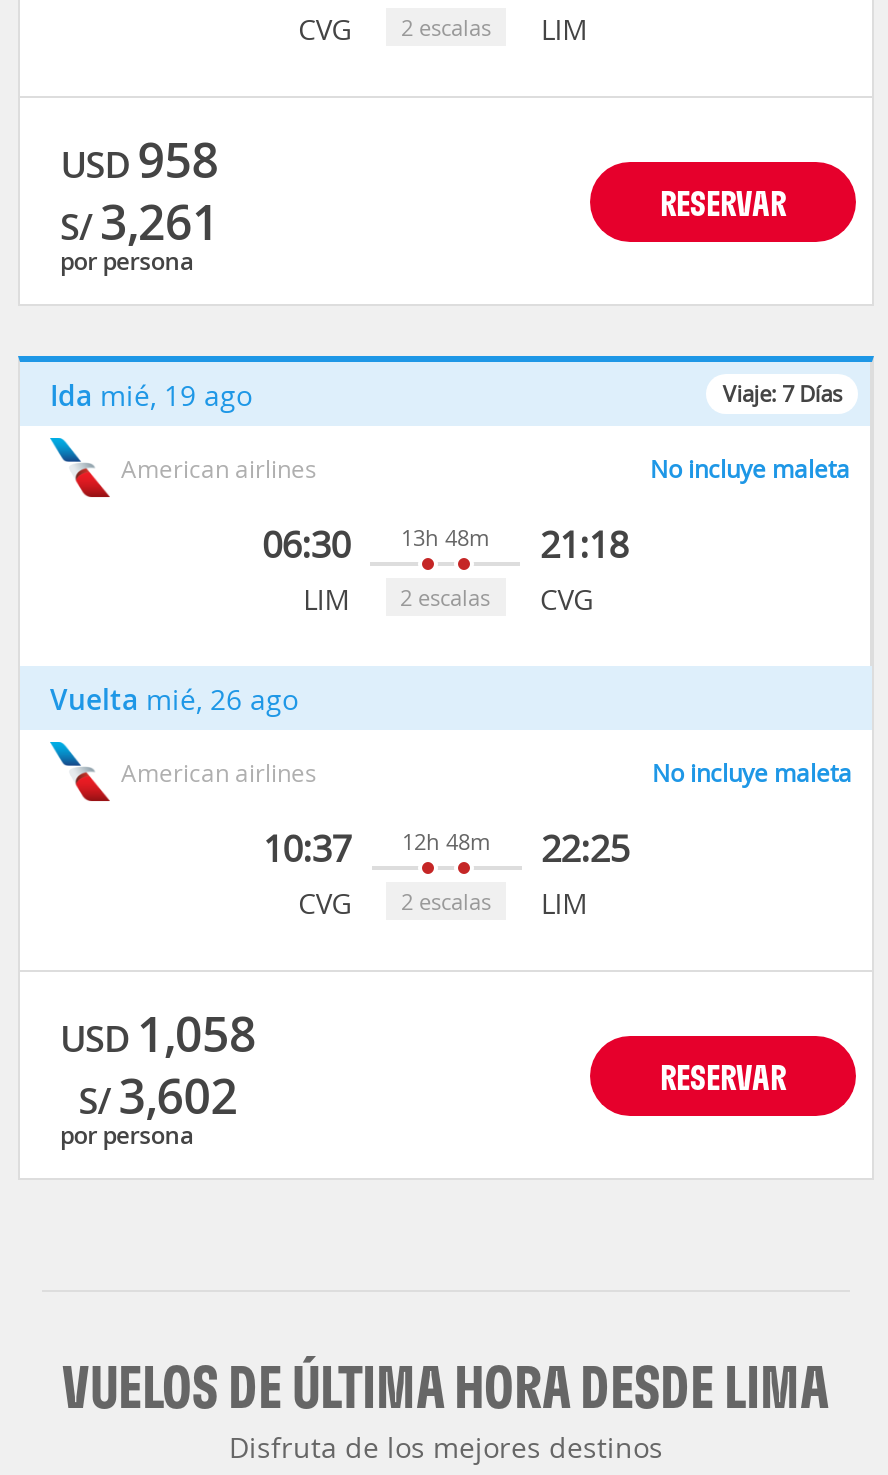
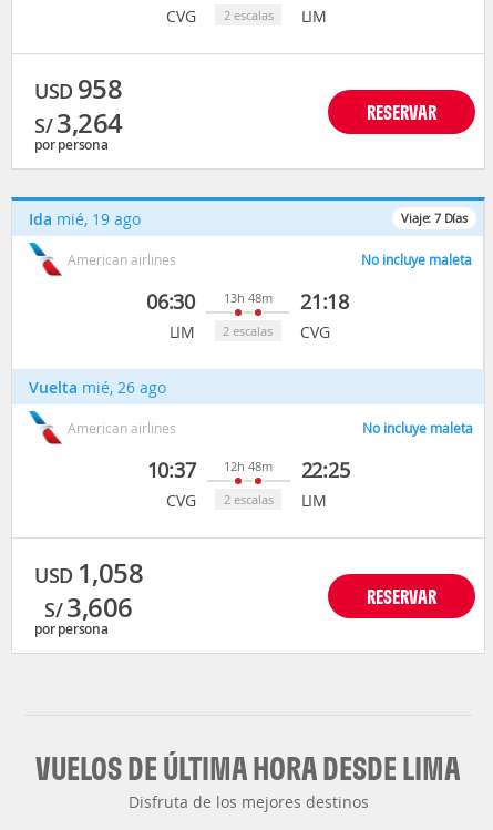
- S/ 3,261
+ S/ 3,264

- S/ 3,602
+ S/ 3,606
